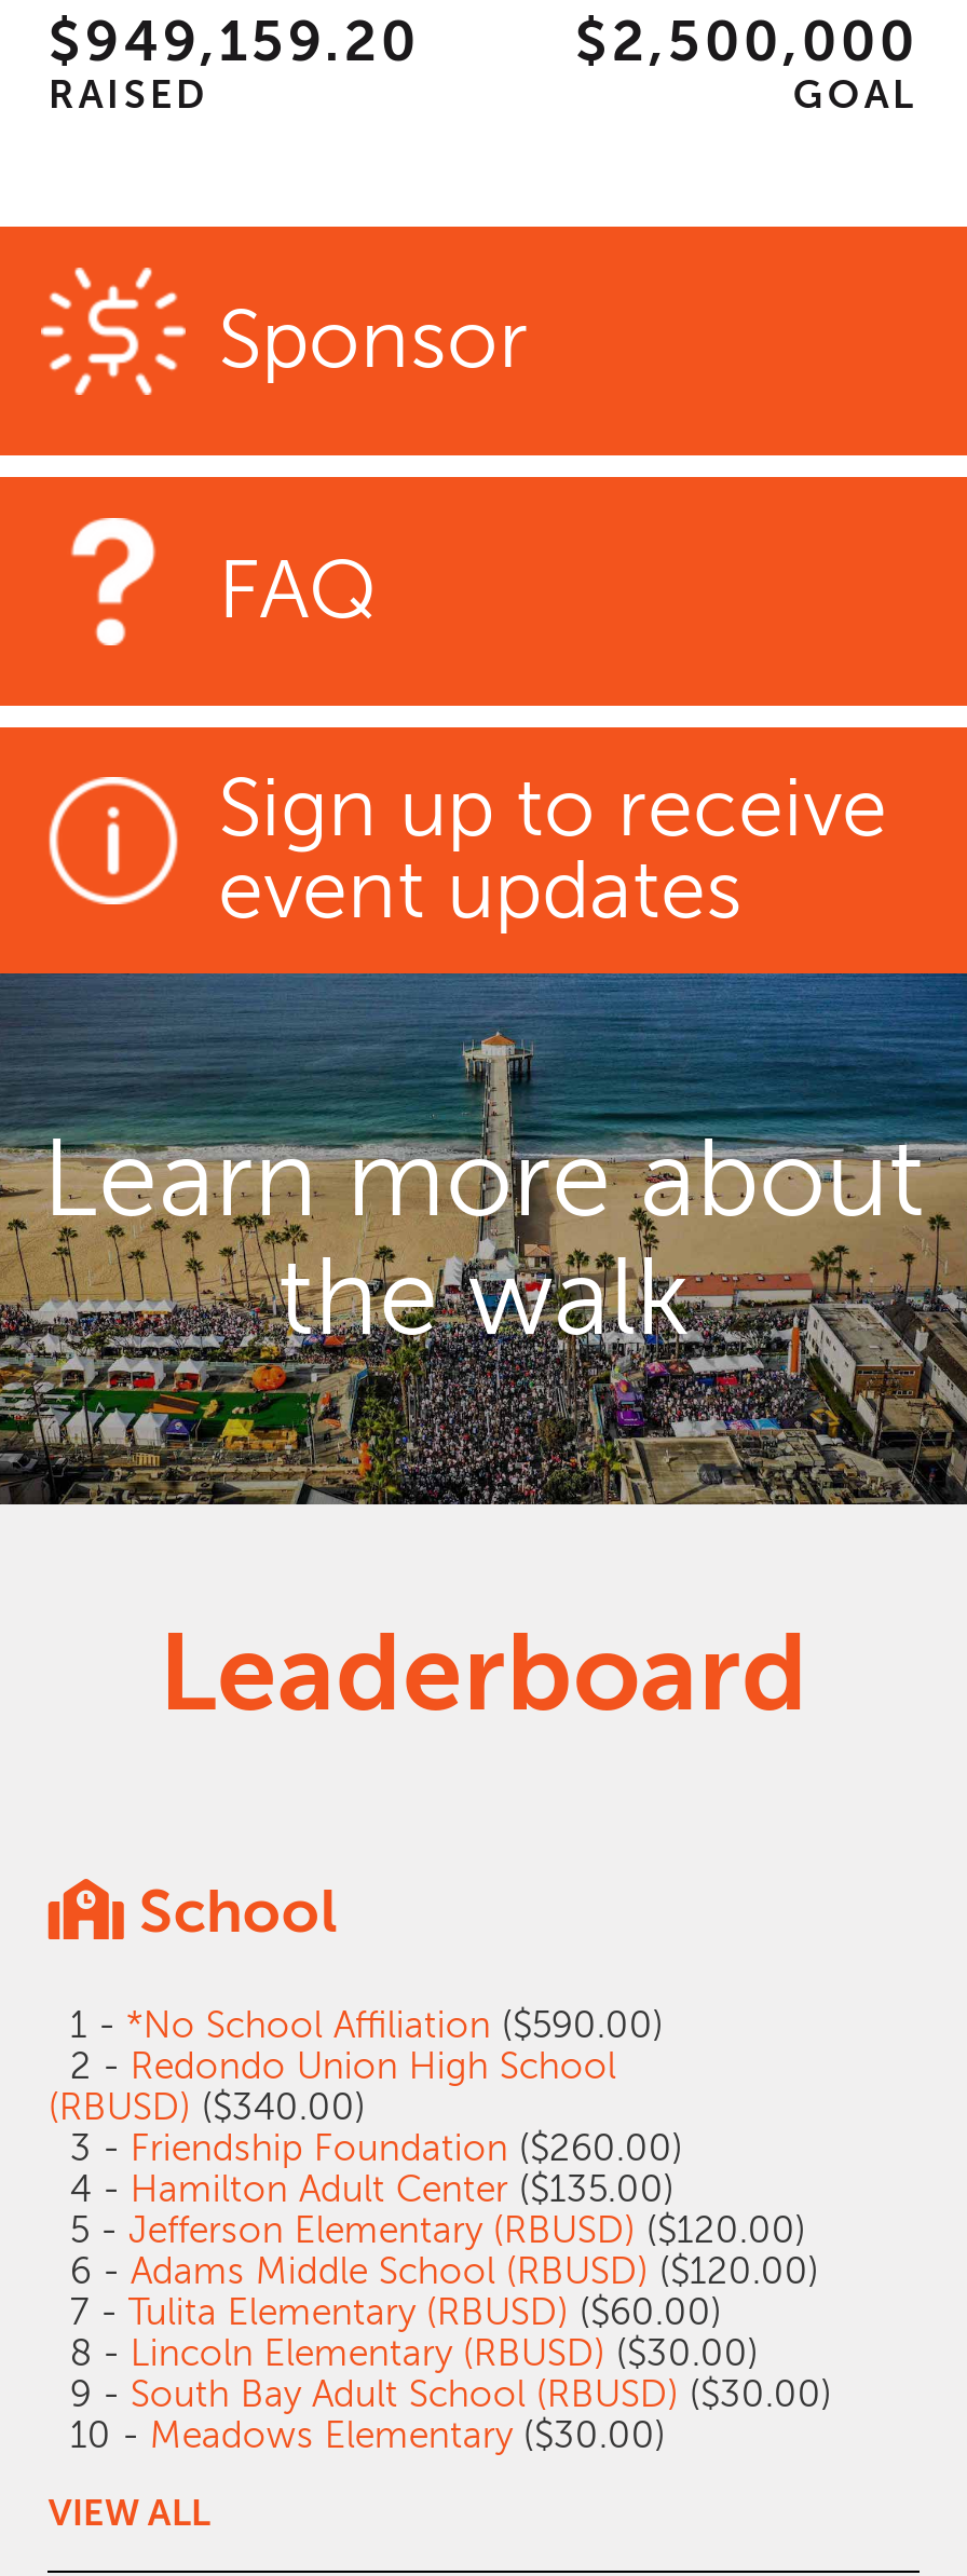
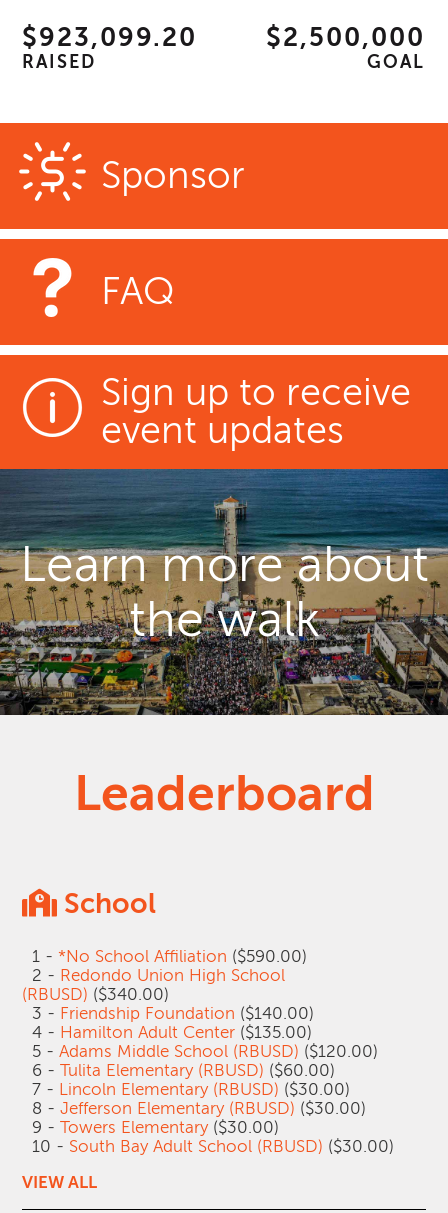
- $949,159.20
+ $923,099.20

- 3 - Friendship Foundation ($260.00)
+ 3 - Friendship Foundation ($140.00)

- 5 - Jefferson Elementary (RBUSD) ($120.00)
- 6 - Adams Middle School (RBUSD) ($120.00)
- 7 - Tulita Elementary (RBUSD) ($60.00)
- 8 - Lincoln Elementary (RBUSD) ($30.00)
- 9 - South Bay Adult School (RBUSD) ($30.00)
- 10 - Meadows Elementary ($30.00)
+ 5 - Adams Middle School (RBUSD) ($120.00)
+ 6 - Tulita Elementary (RBUSD) ($60.00)
+ 7 - Lincoln Elementary (RBUSD) ($30.00)
+ 8 - Jefferson Elementary (RBUSD) ($30.00)
+ 9 - Towers Elementary ($30.00)
+ 10 - South Bay Adult School (RBUSD) ($30.00)
